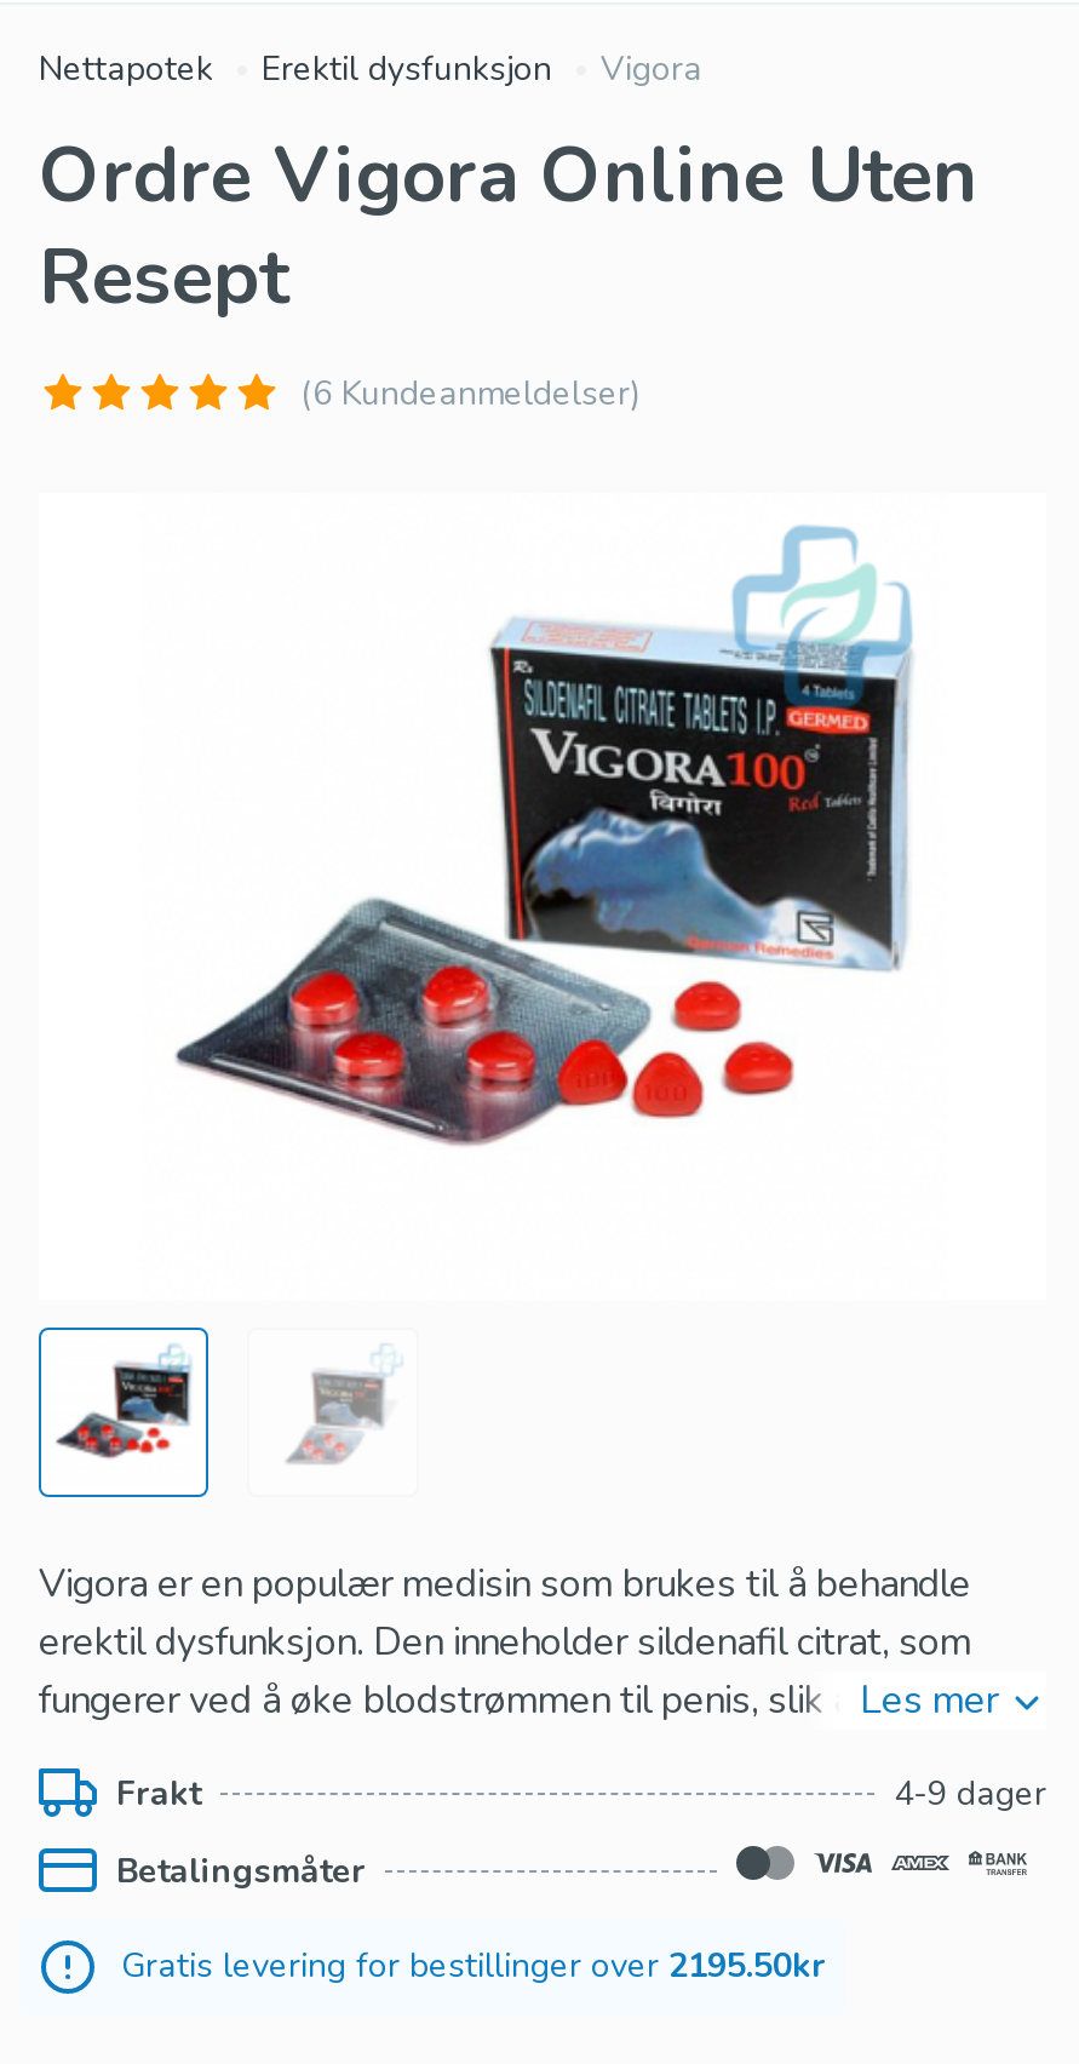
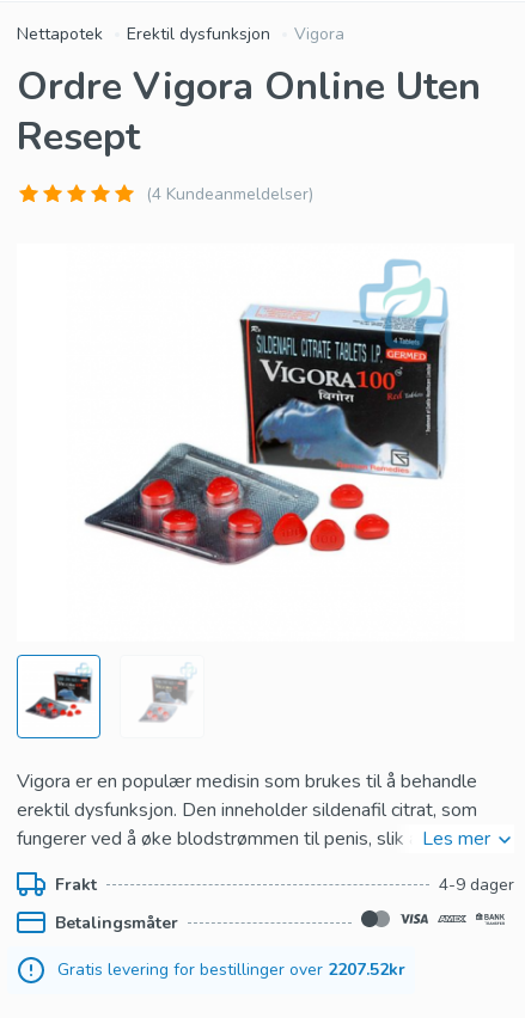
- (6 Kundeanmeldelser)
+ (4 Kundeanmeldelser)

- Gratis levering for bestillinger over 2195.50kr
+ Gratis levering for bestillinger over 2207.52kr
